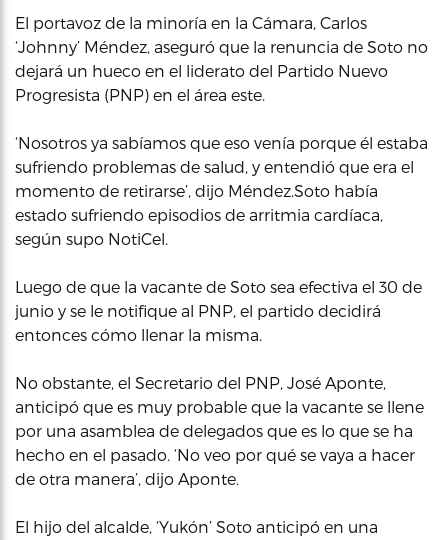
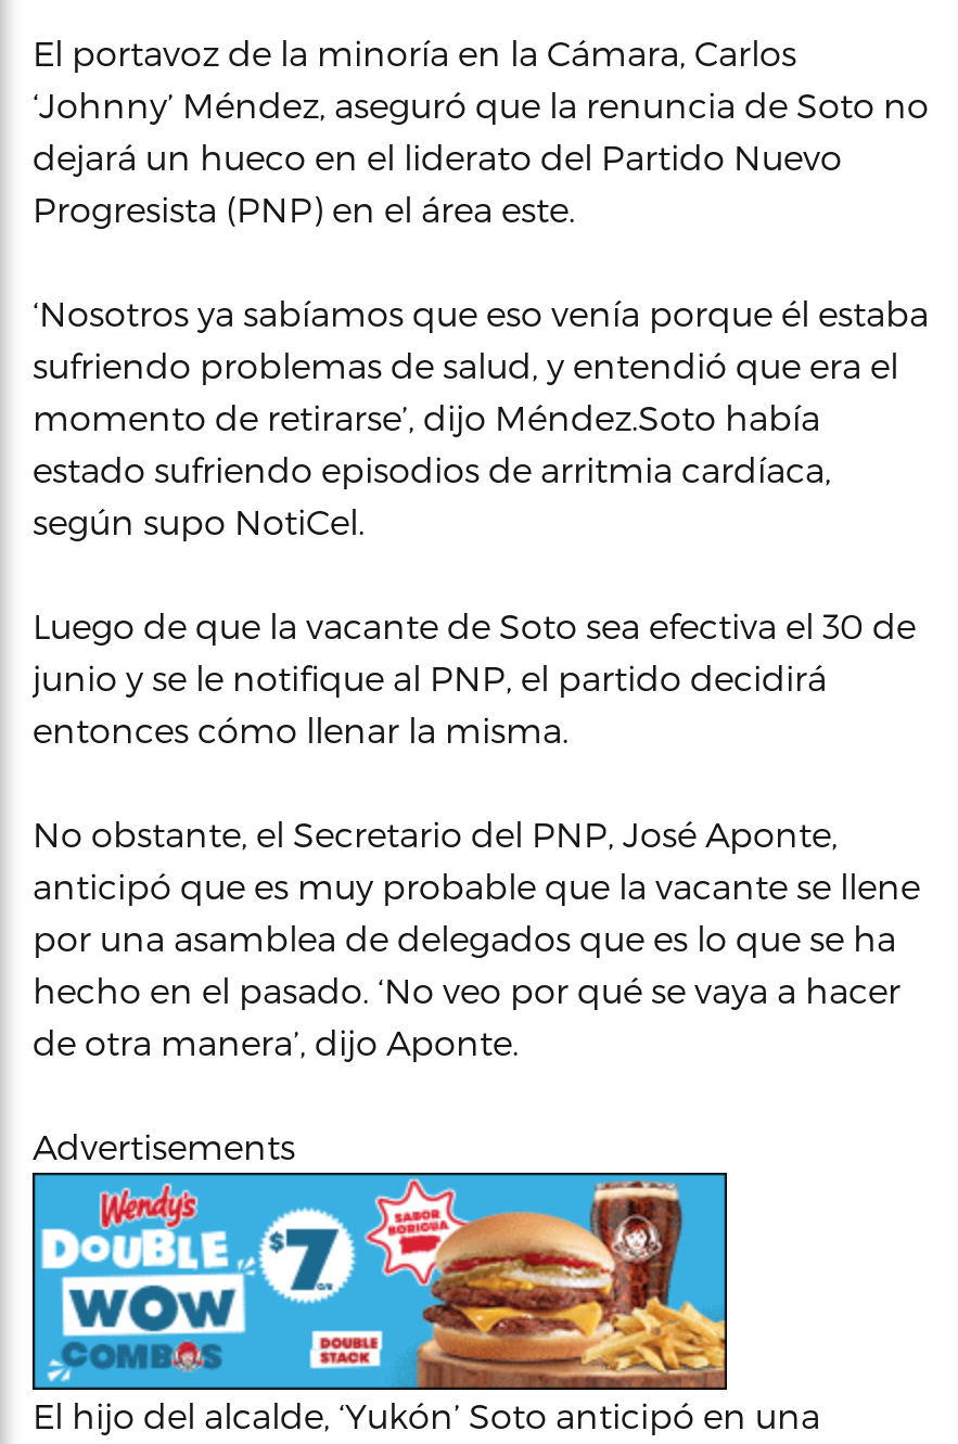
+ [image]

+ Advertisements
